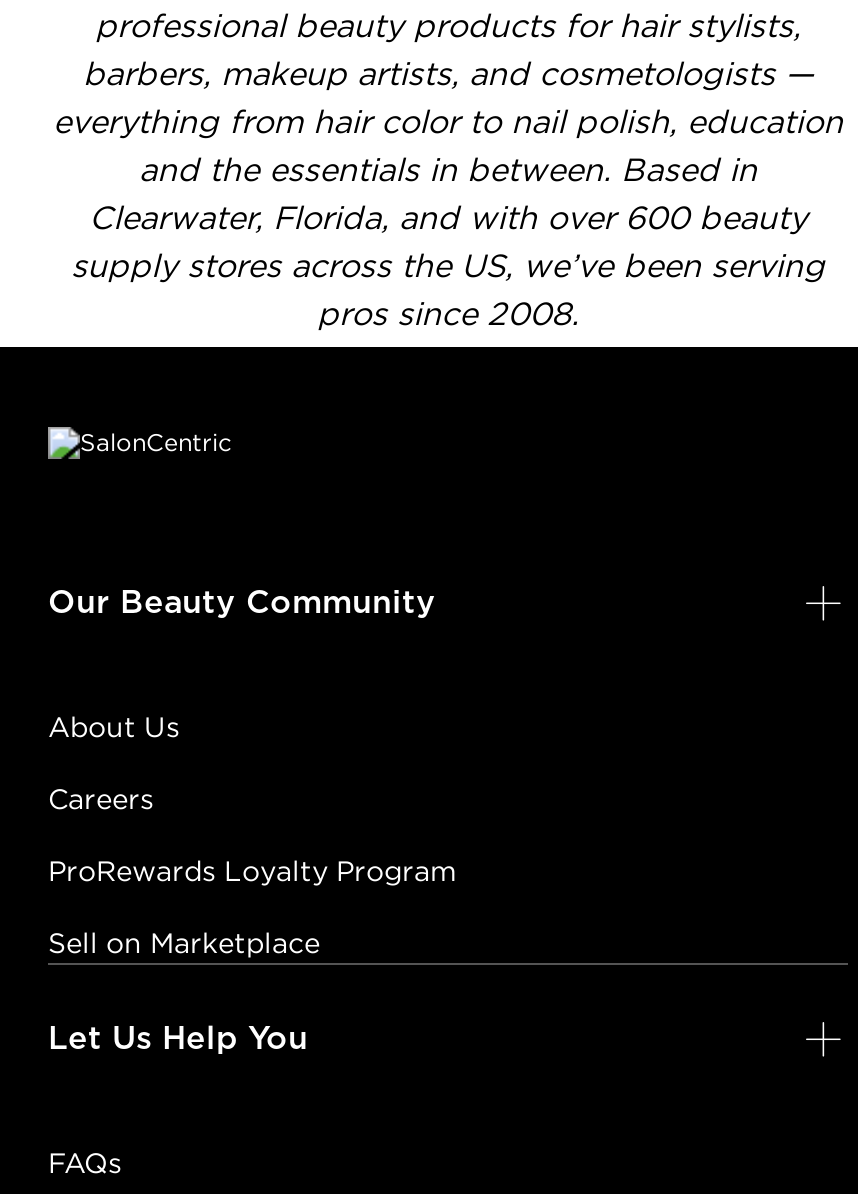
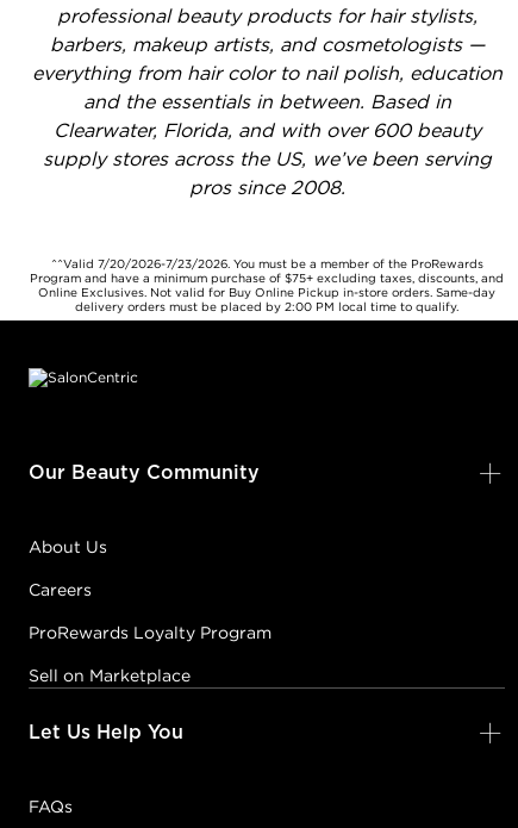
+ ^^Valid 7/20/2026-7/23/2026. You must be a member of the ProRewards
+ Program and have a minimum purchase of $75+ excluding taxes, discounts, and
+ Online Exclusives. Not valid for Buy Online Pickup in-store orders. Same-day
+ delivery orders must be placed by 2:00 PM local time to qualify.
